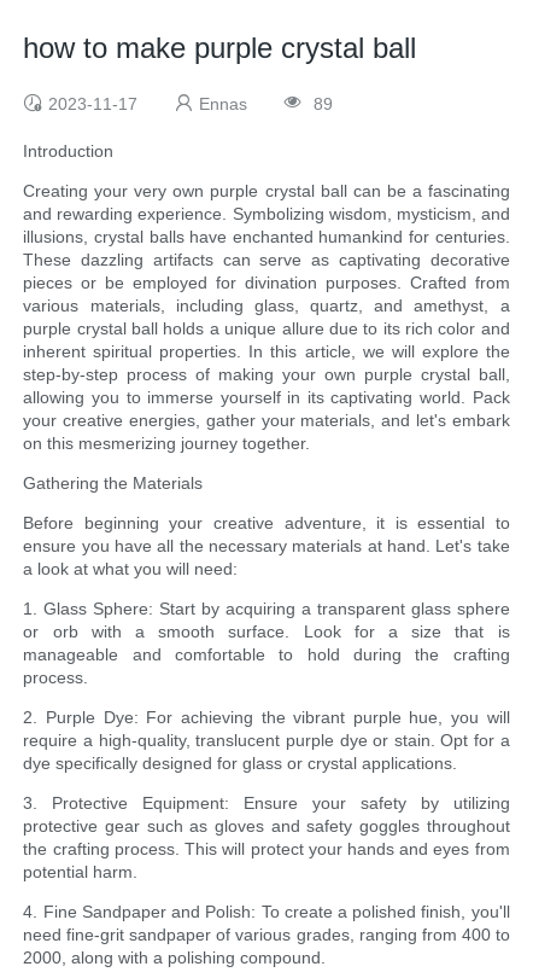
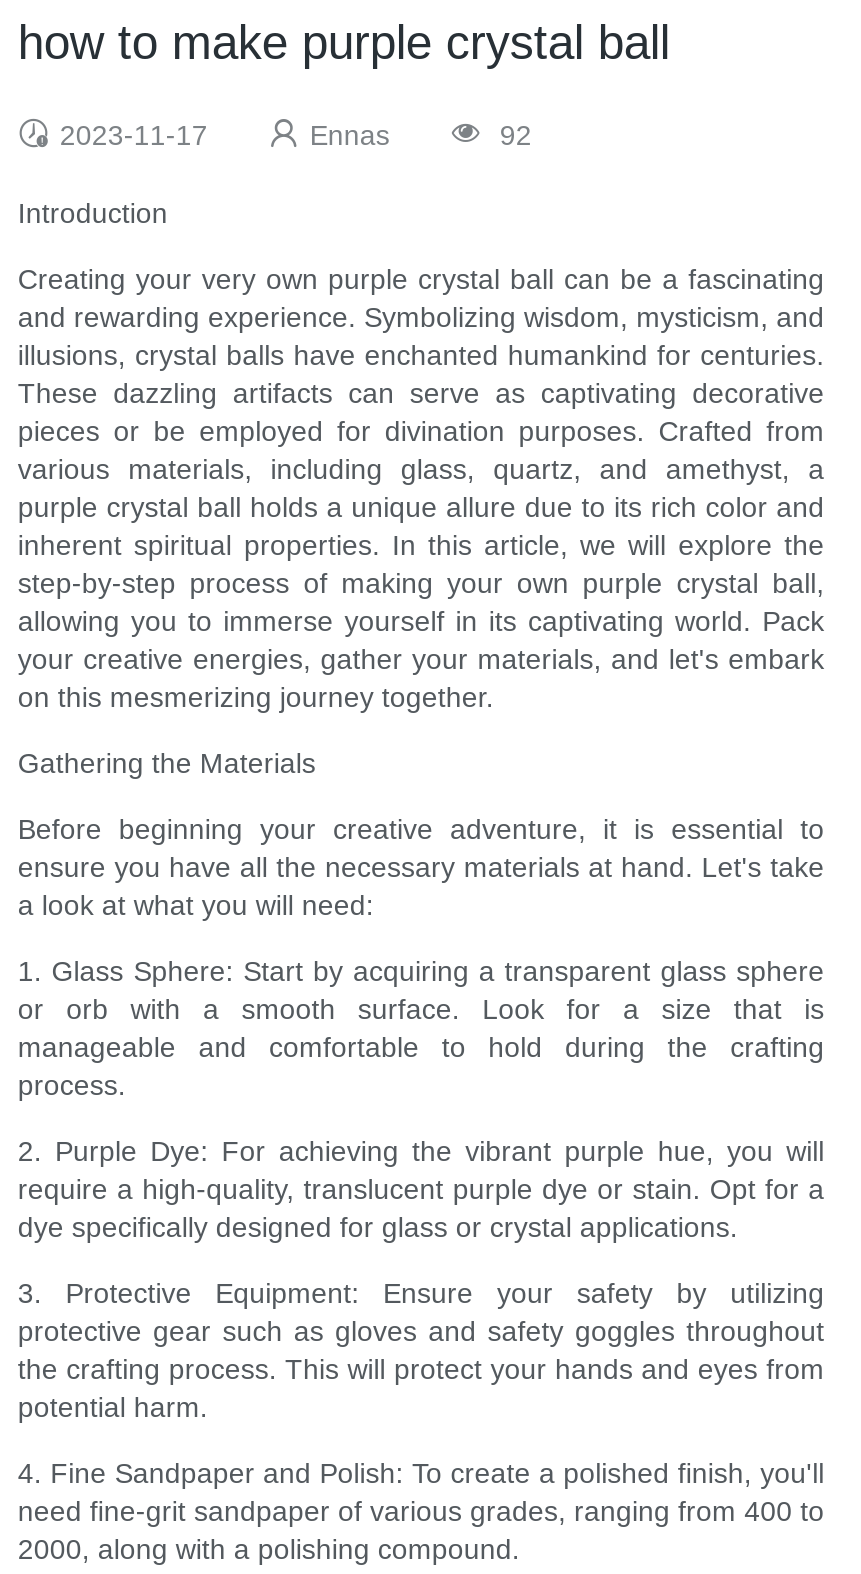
- 89
+ 92
